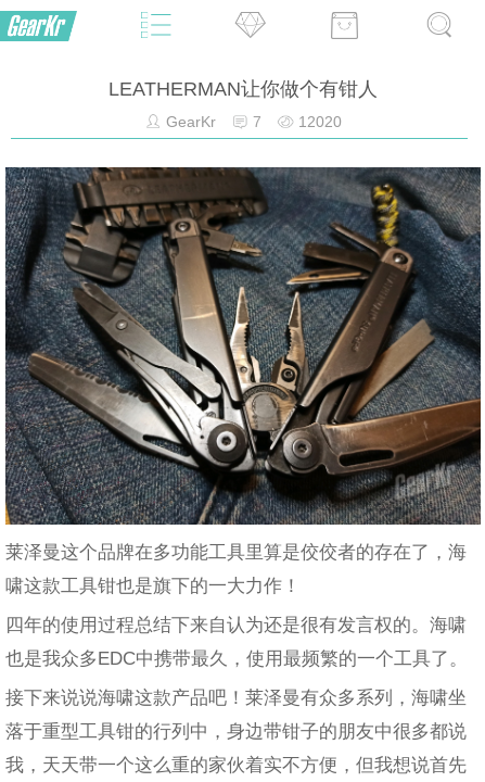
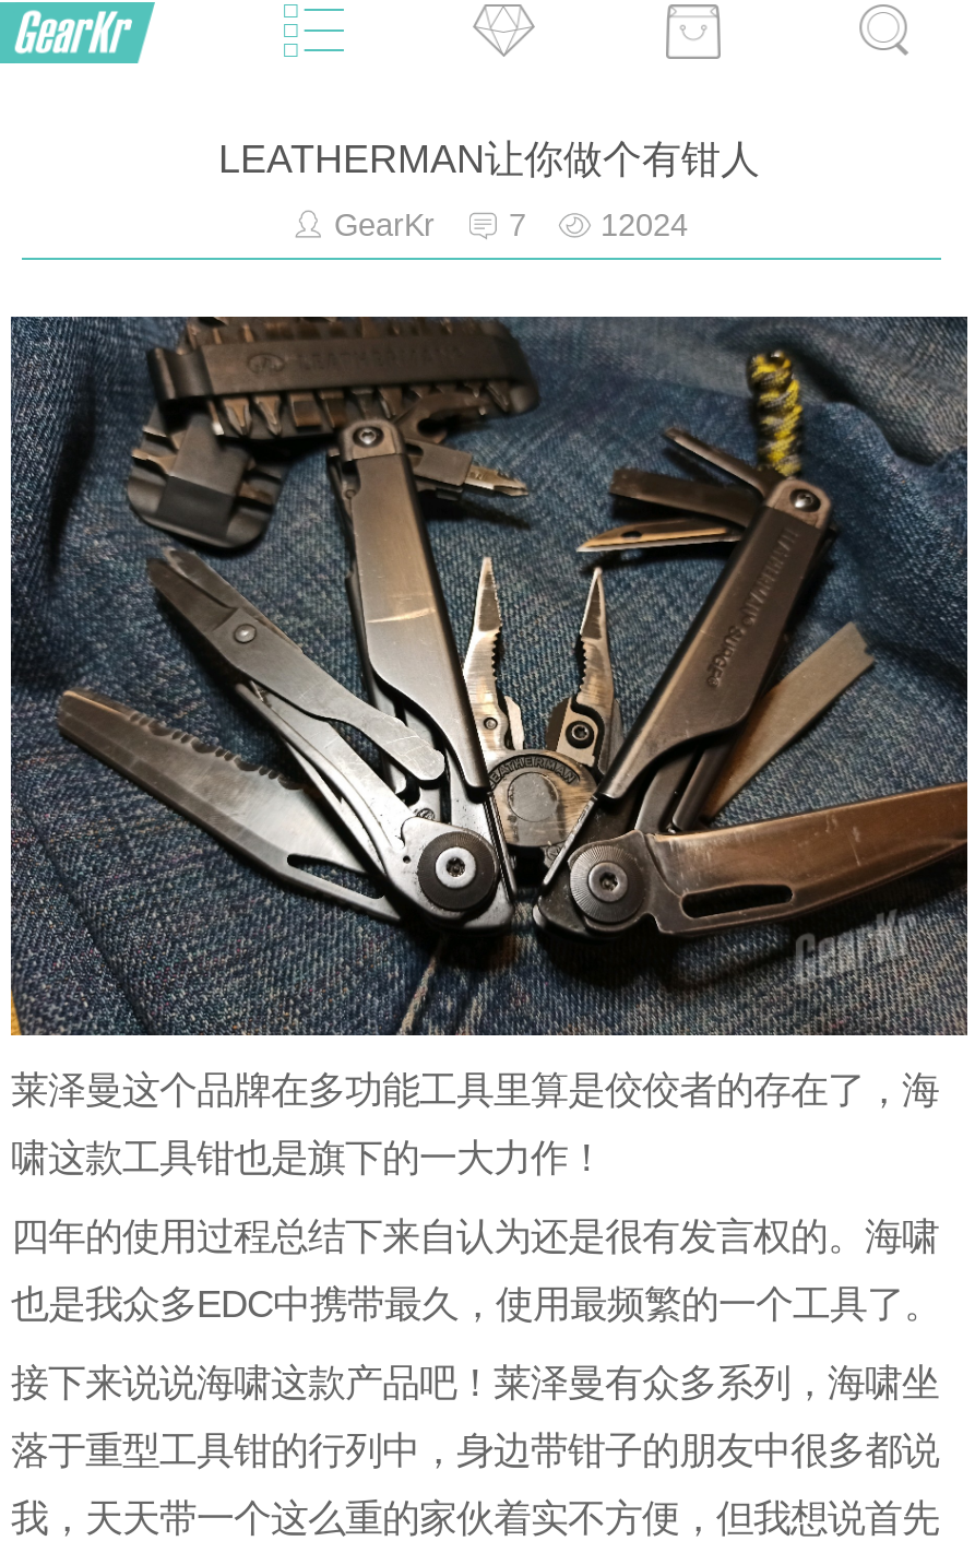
- 7 12020
+ 7 12024
